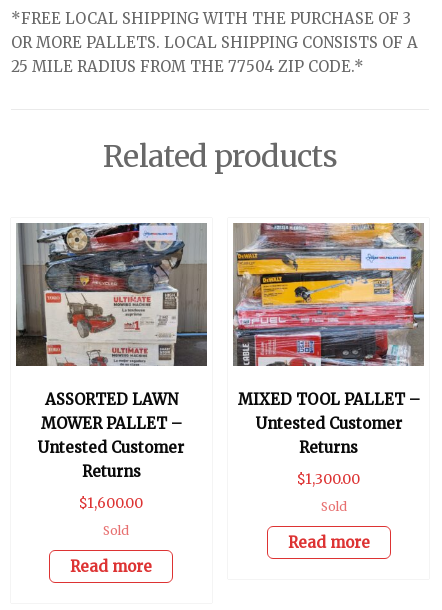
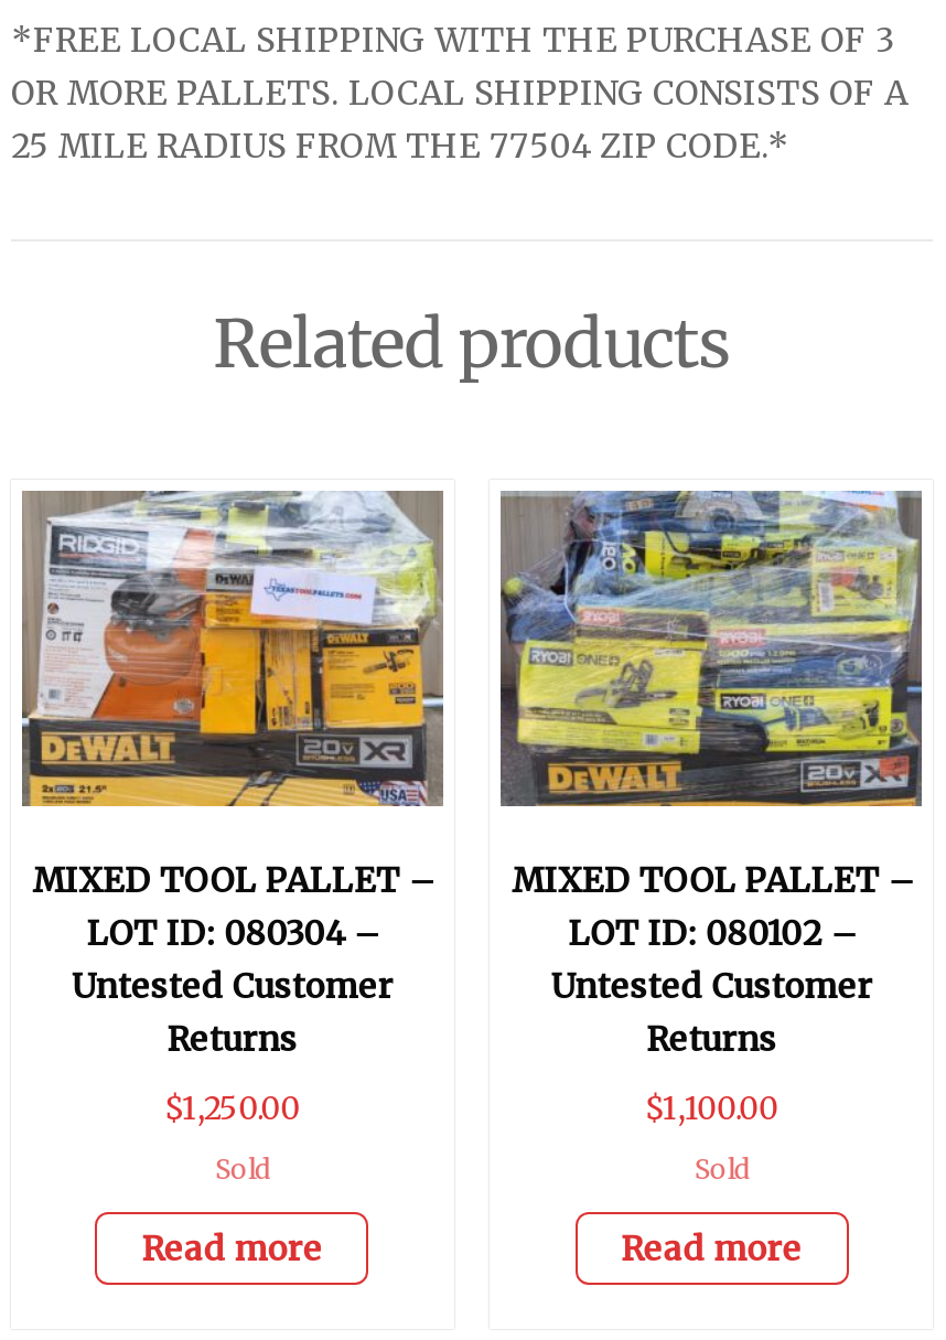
- [image]
- ASSORTED LAWN
- MOWER PALLET –
+ [image]
+ MIXED TOOL PALLET –
+ LOT ID: 080304 –

- [image]
+ [image]

moved down: Untested Customer | Returns

+ LOT ID: 080102 –

- $1,300.00
+ $1,100.00

- $1,600.00
+ $1,250.00

moved down: Sold | Read more
